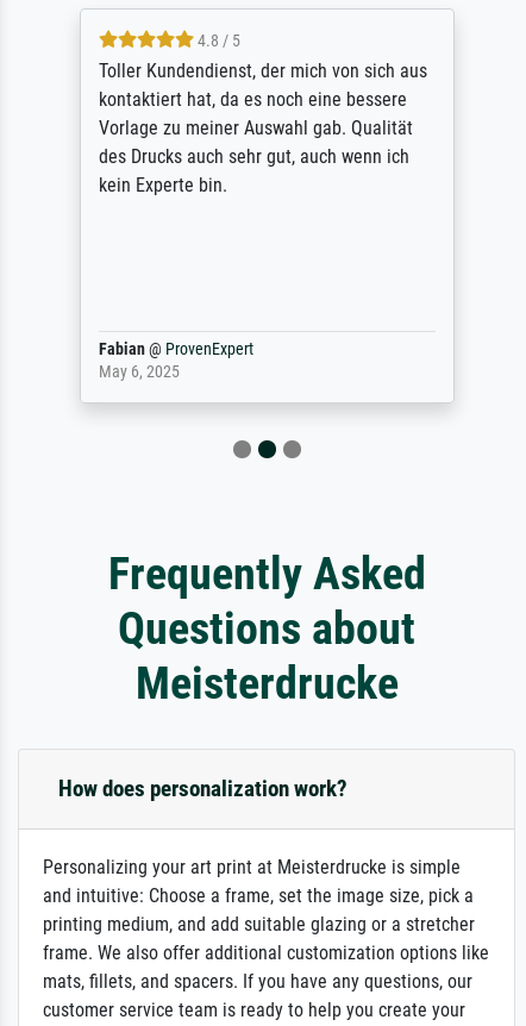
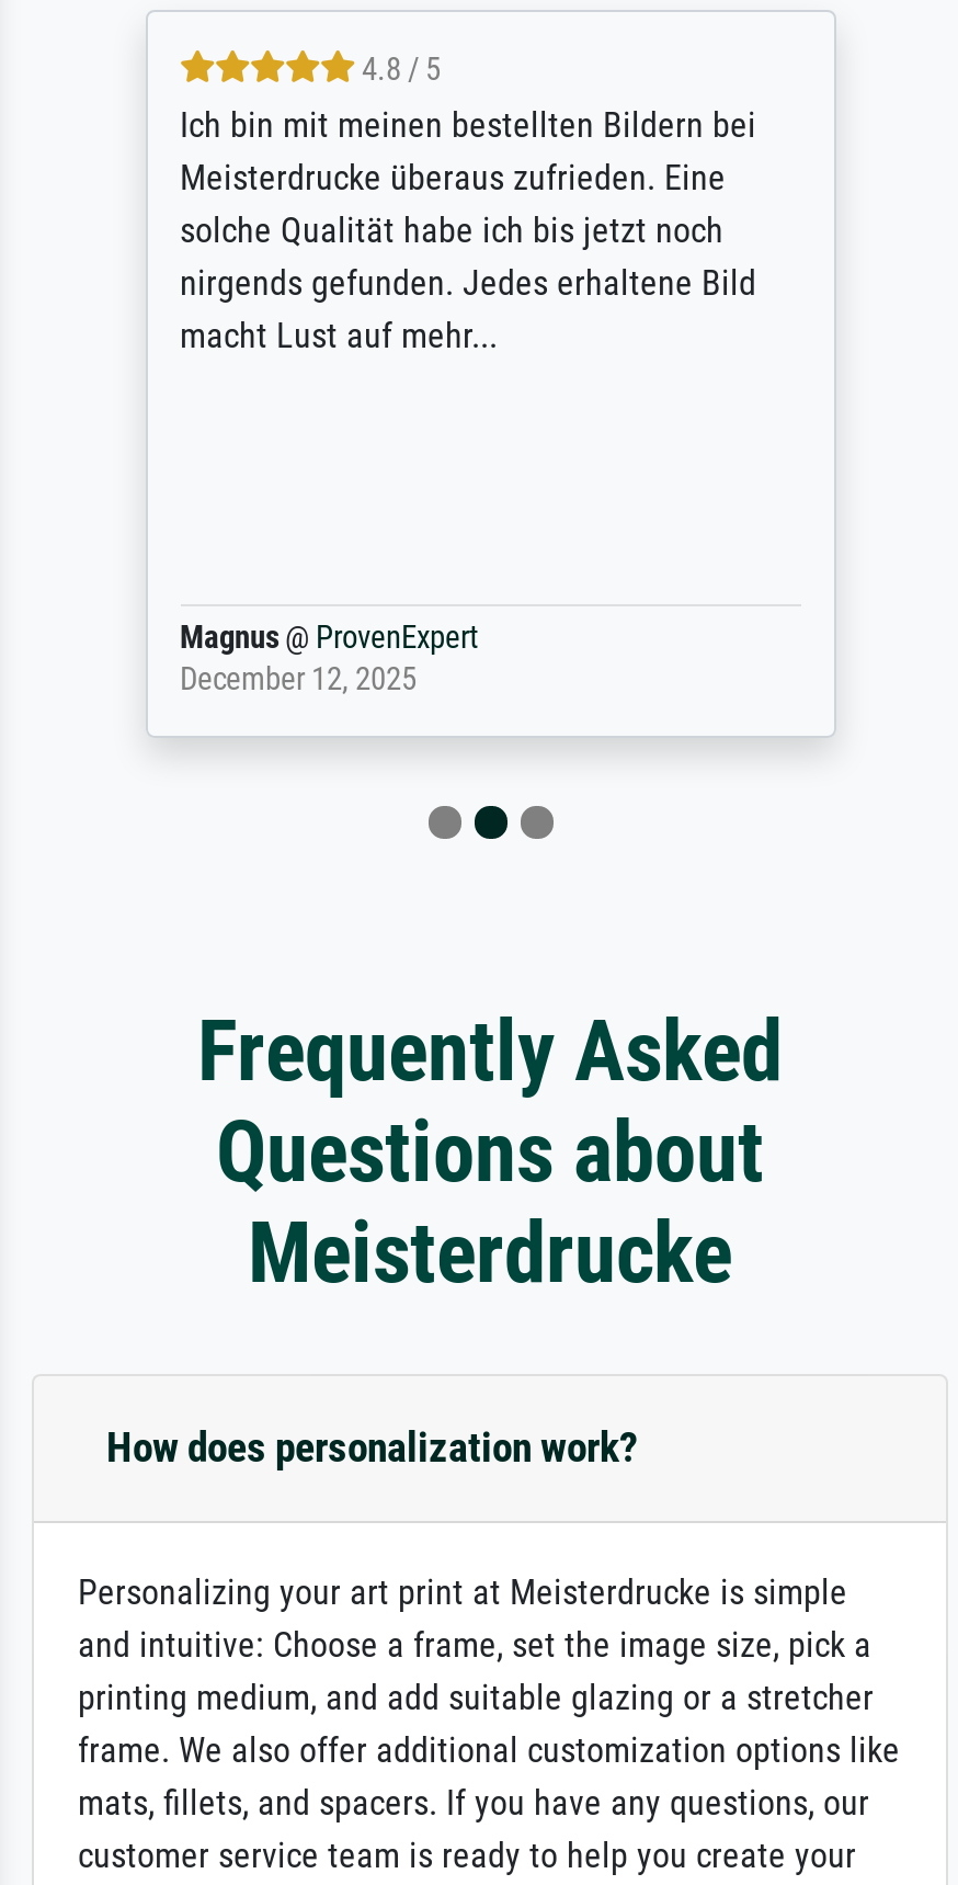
- Toller Kundendienst, der mich von sich aus
- kontaktiert hat, da es noch eine bessere
- Vorlage zu meiner Auswahl gab. Qualität
- des Drucks auch sehr gut, auch wenn ich
- kein Experte bin.
+ Ich bin mit meinen bestellten Bildern bei
+ Meisterdrucke überaus zufrieden. Eine
+ solche Qualität habe ich bis jetzt noch
+ nirgends gefunden. Jedes erhaltene Bild
+ macht Lust auf mehr...

- Fabian @ ProvenExpert
- May 6, 2025
+ Magnus @ ProvenExpert
+ December 12, 2025
